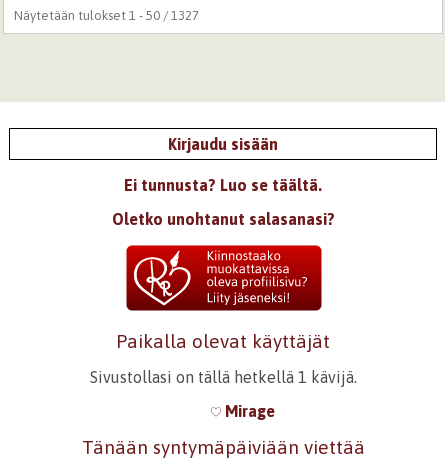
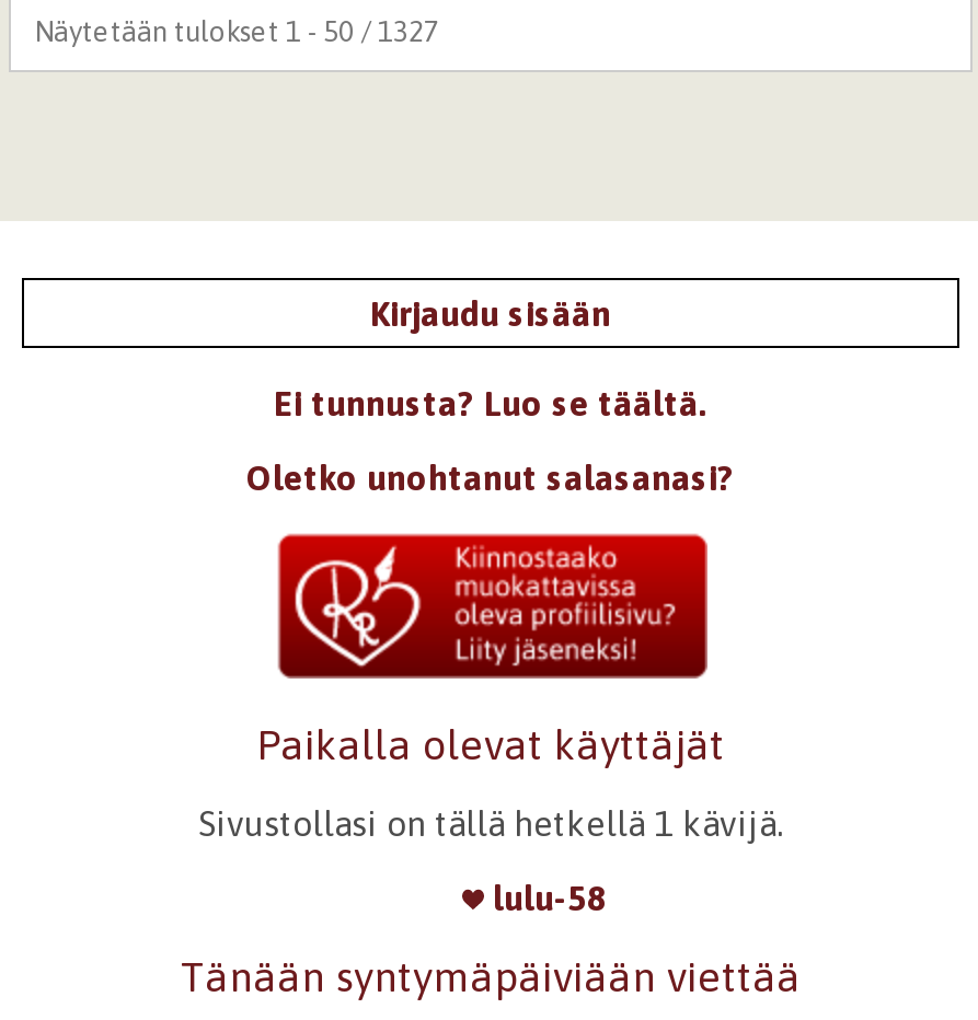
- Mirage
+ lulu-58
